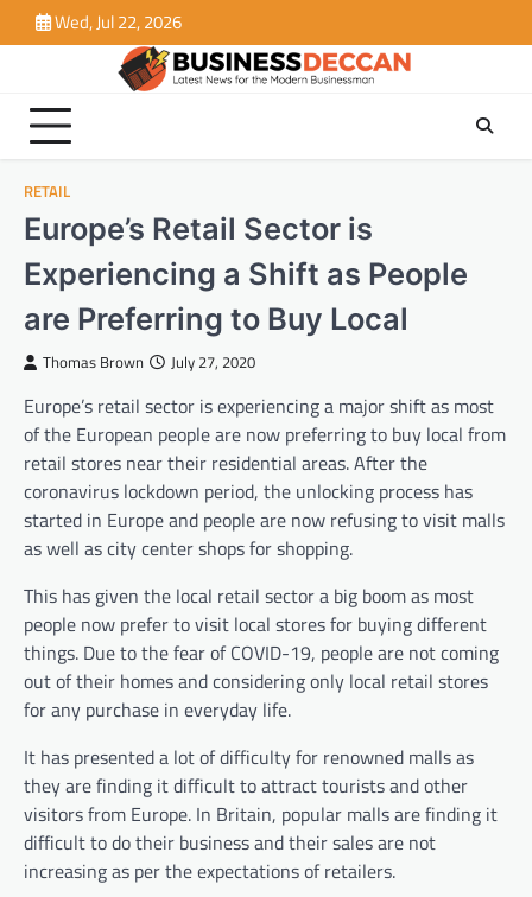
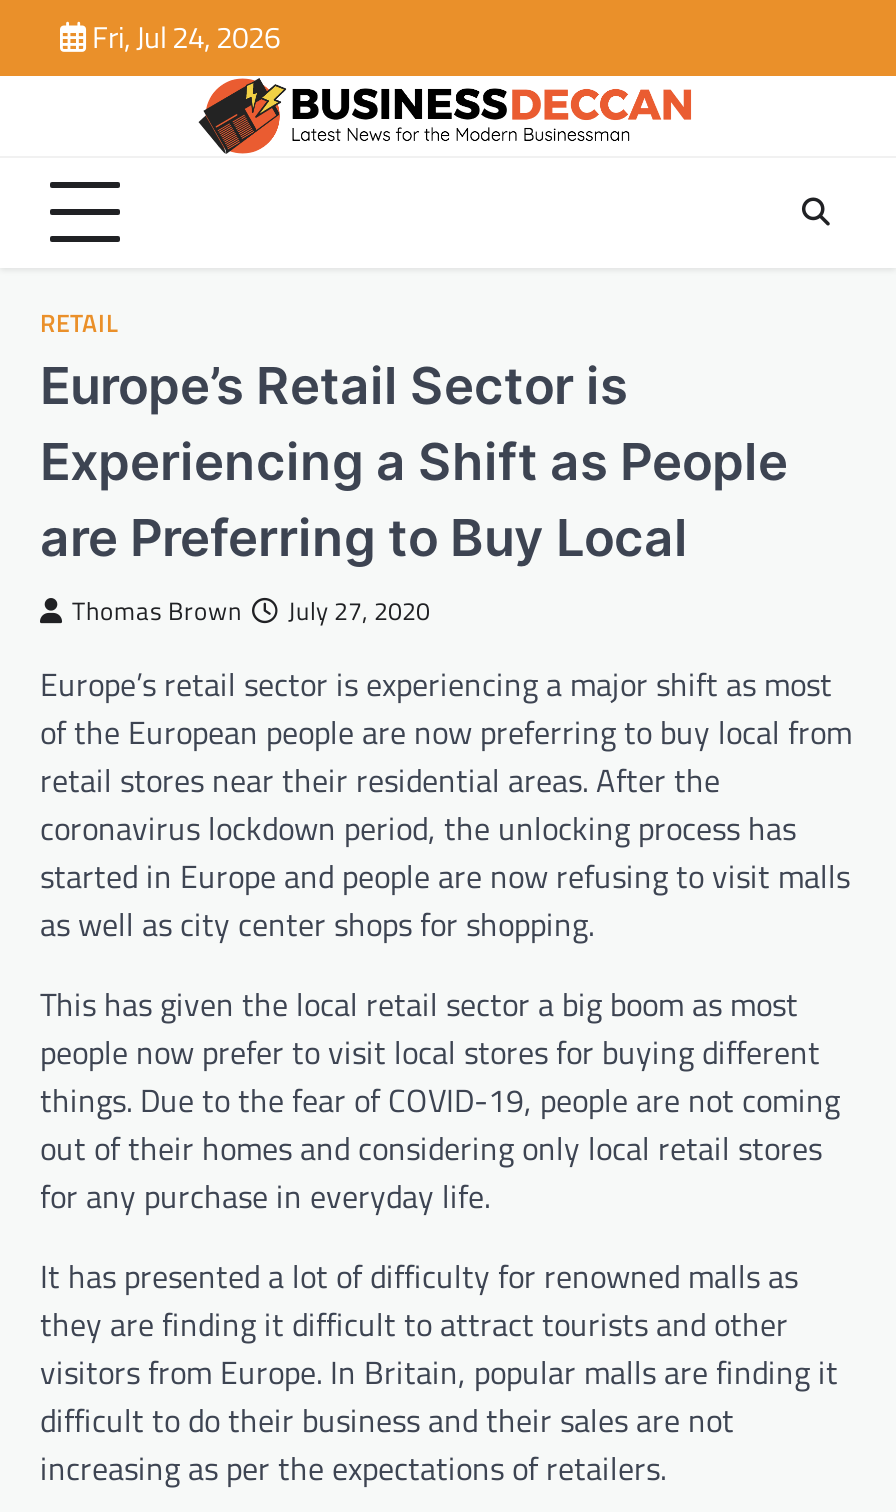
- Wed, Jul 22, 2026
+ Fri, Jul 24, 2026
